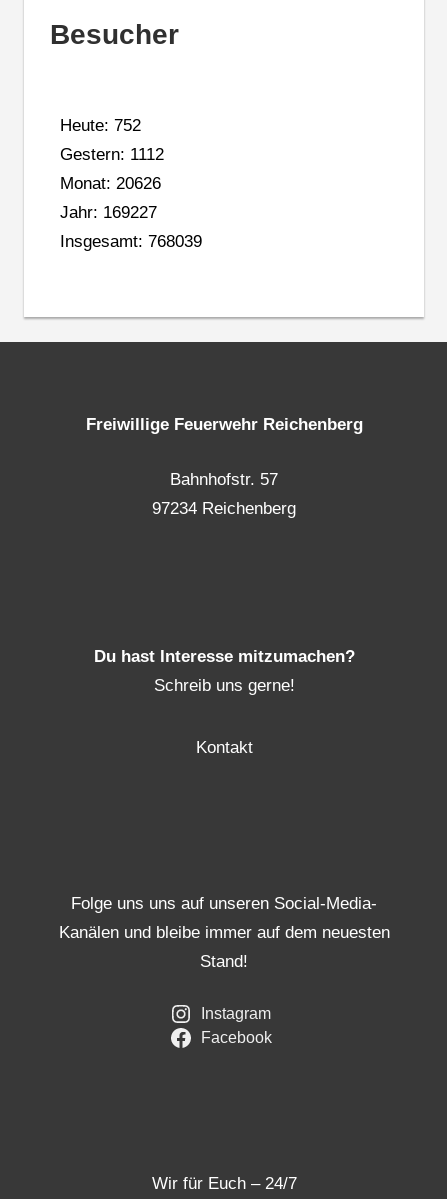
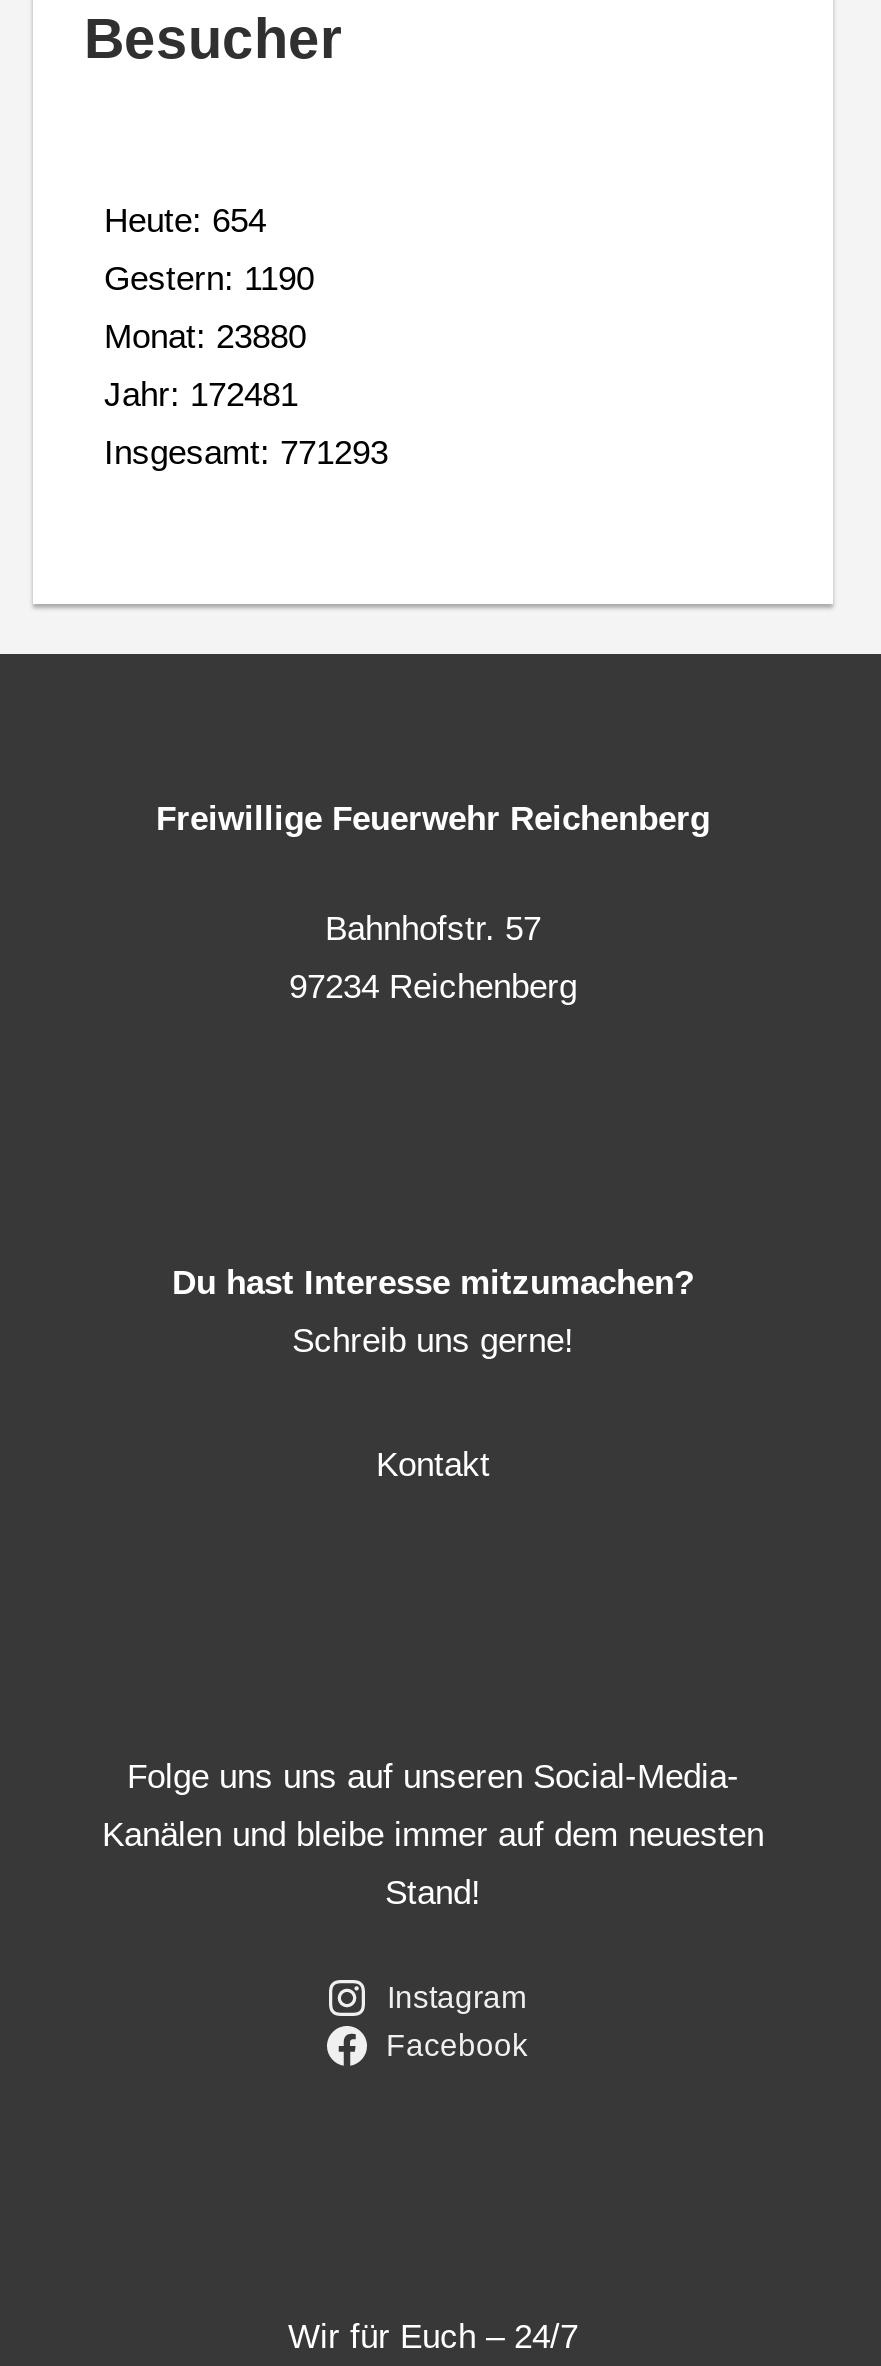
- Heute: 752
+ Heute: 654

- Gestern: 1112
+ Gestern: 1190

- Monat: 20626
+ Monat: 23880

- Jahr: 169227
+ Jahr: 172481

- Insgesamt: 768039
+ Insgesamt: 771293
